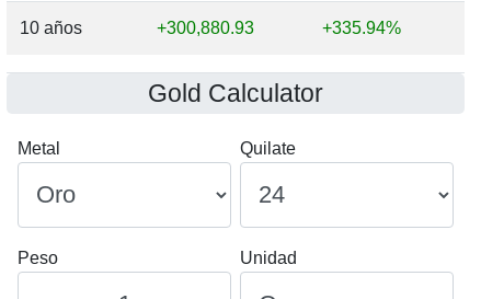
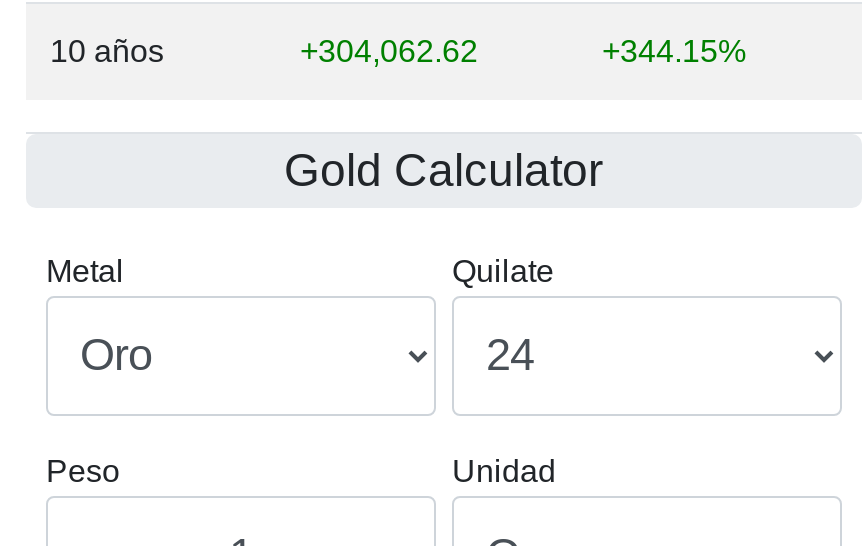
- +300,880.93
+ +304,062.62

- +335.94%
+ +344.15%
